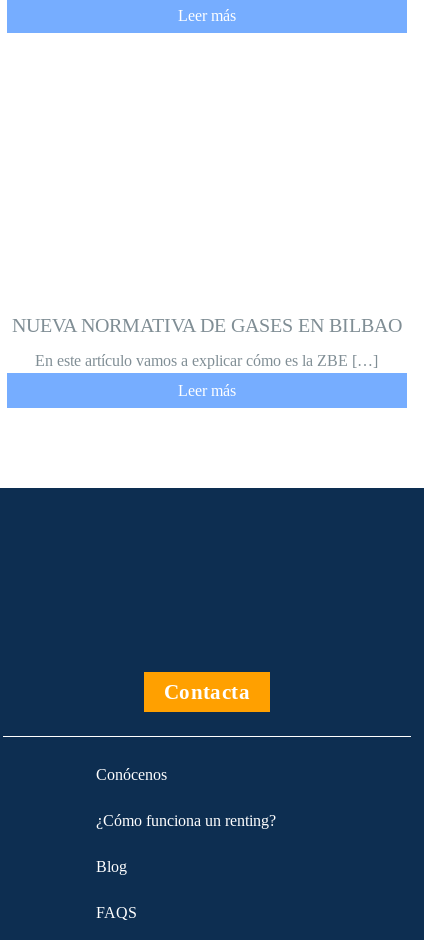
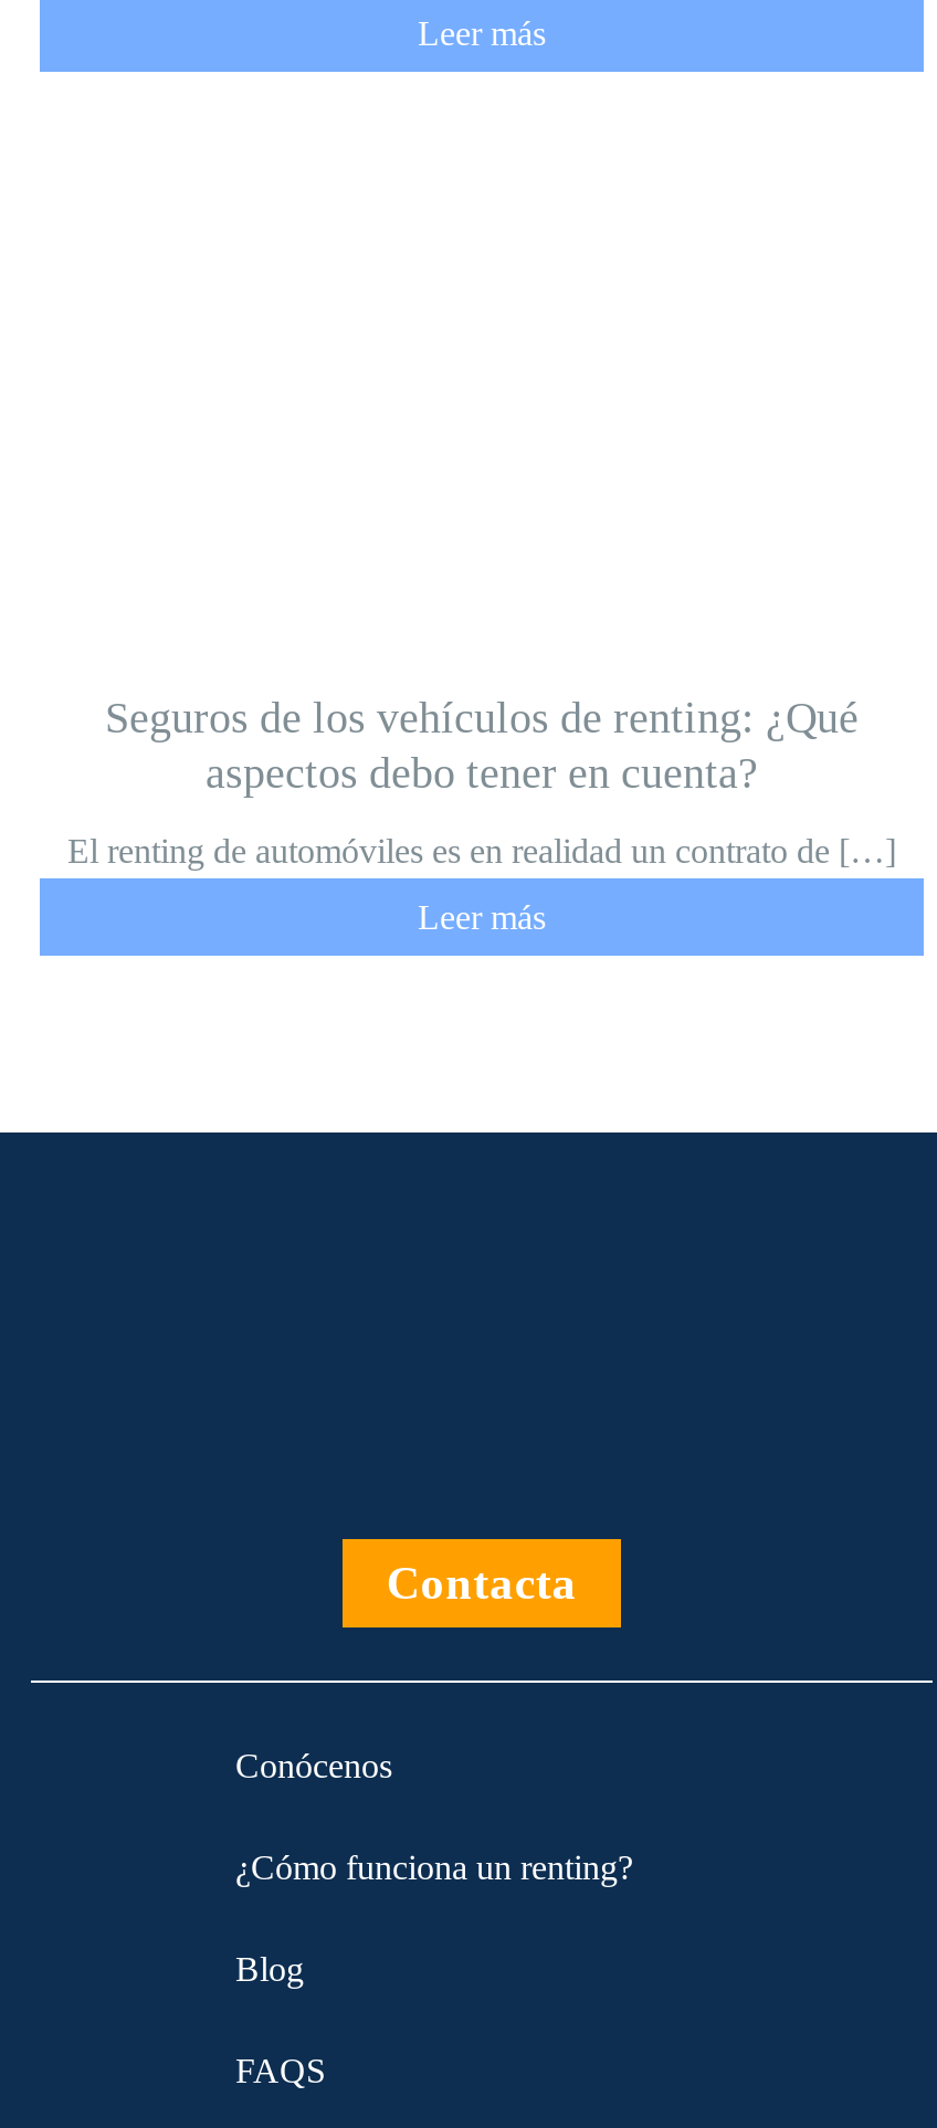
- NUEVA NORMATIVA DE GASES EN BILBAO
+ Seguros de los vehículos de renting: ¿Qué
+ aspectos debo tener en cuenta?

- En este artículo vamos a explicar cómo es la ZBE […]
+ El renting de automóviles es en realidad un contrato de […]
